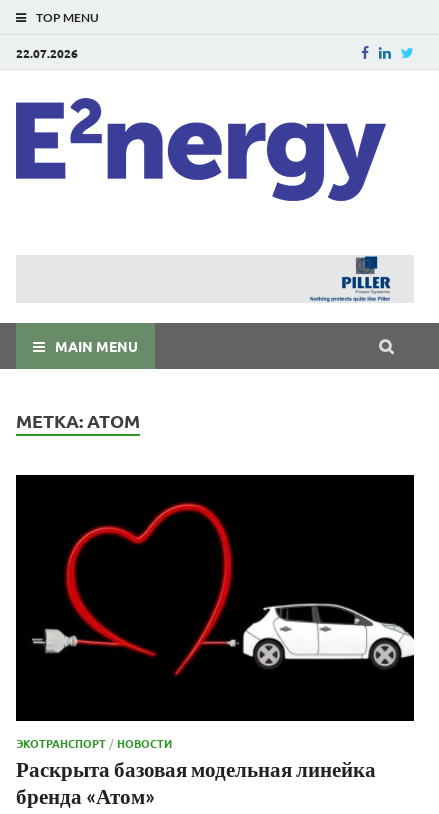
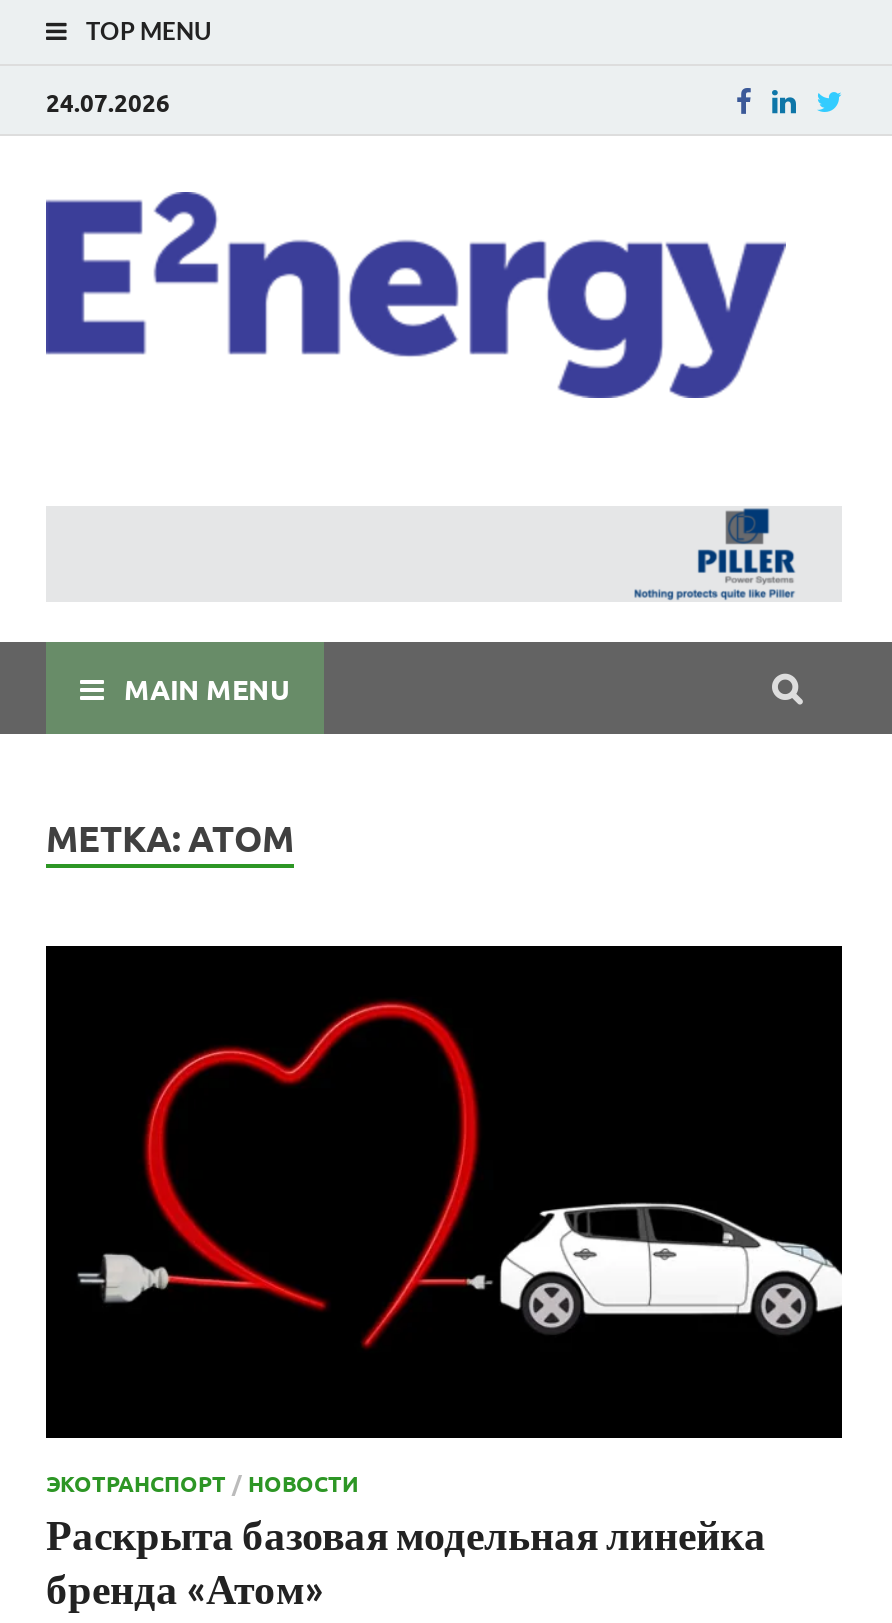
- 22.07.2026
+ 24.07.2026
